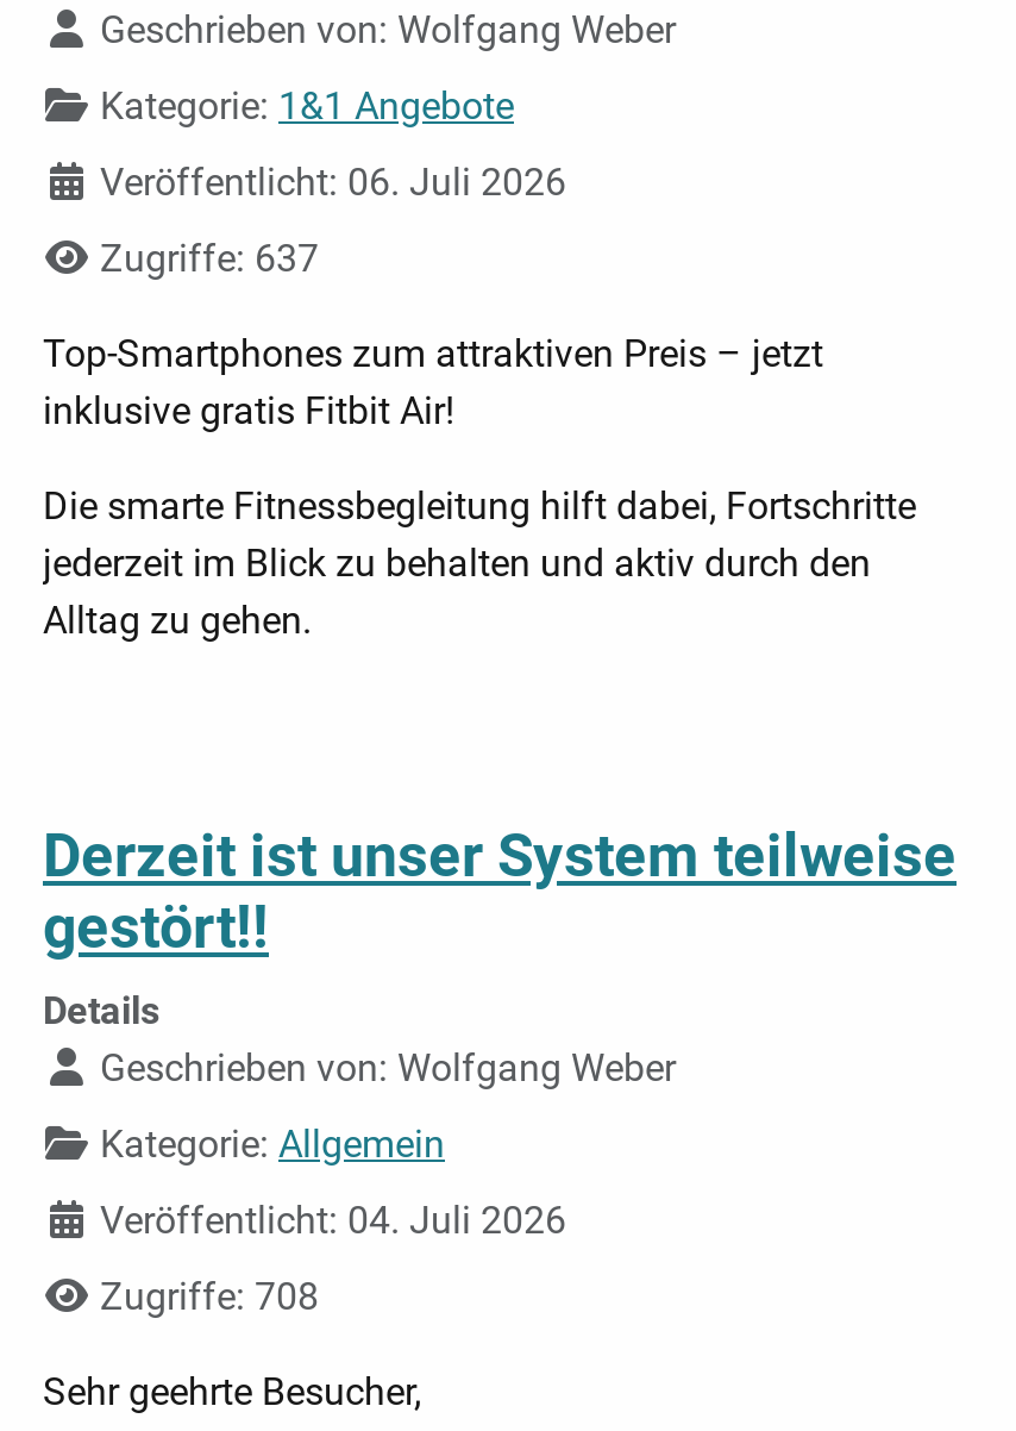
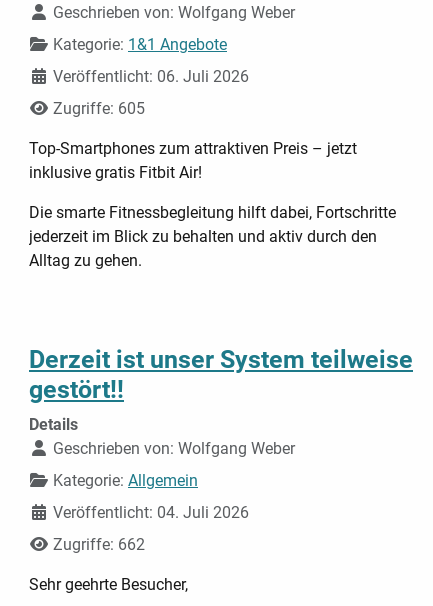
- Zugriffe: 637
+ Zugriffe: 605

- Zugriffe: 708
+ Zugriffe: 662
